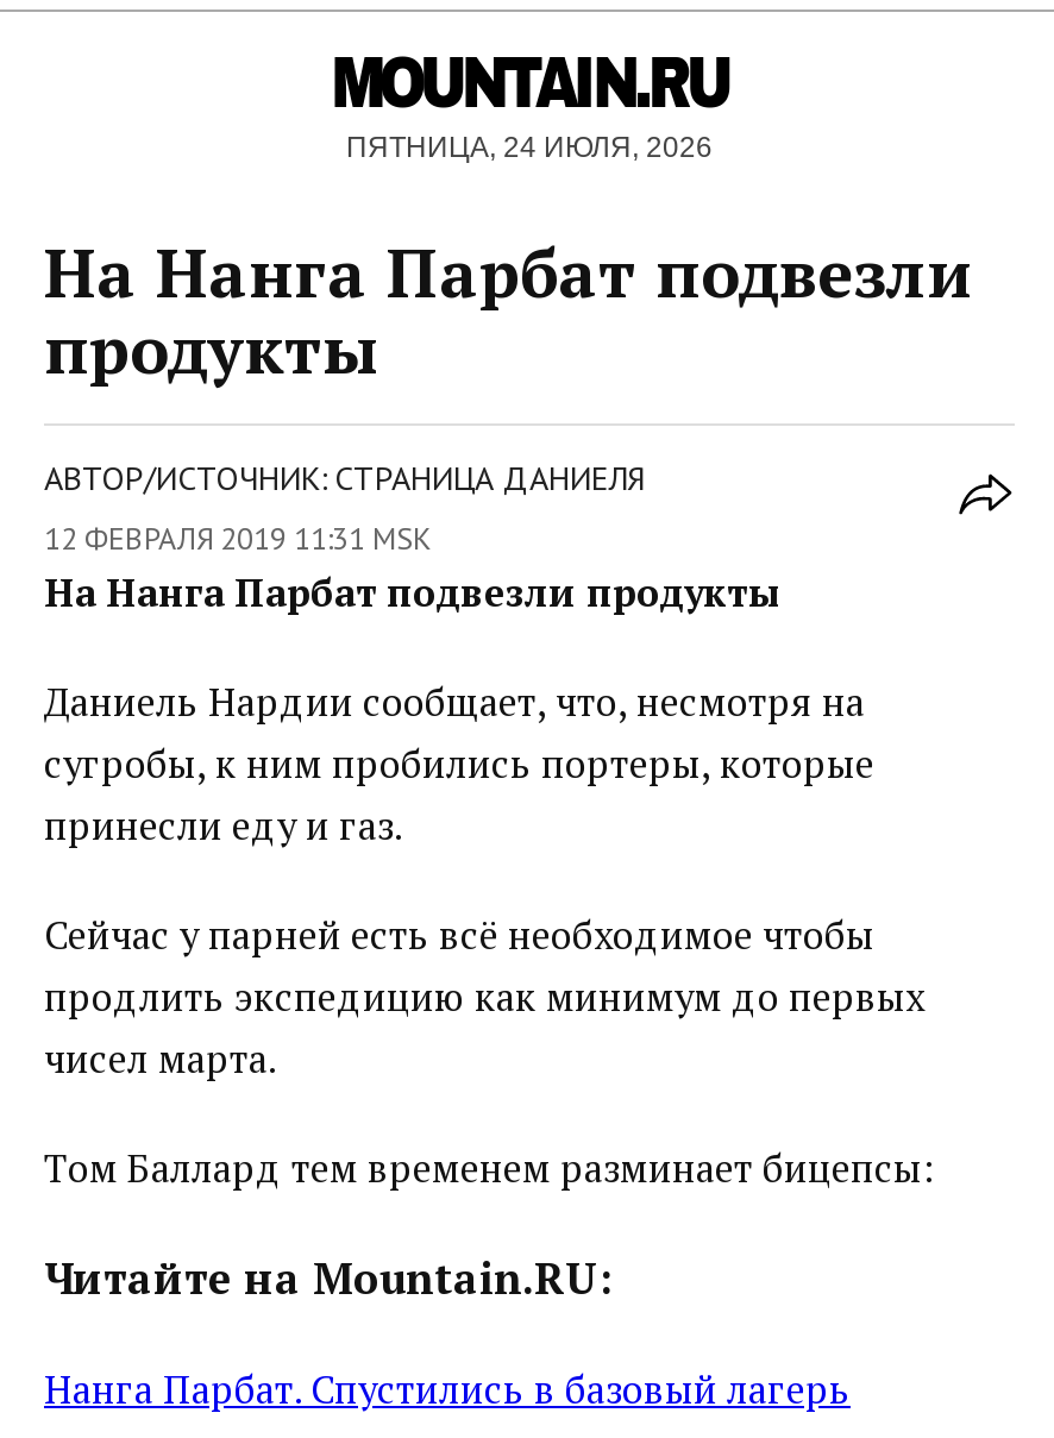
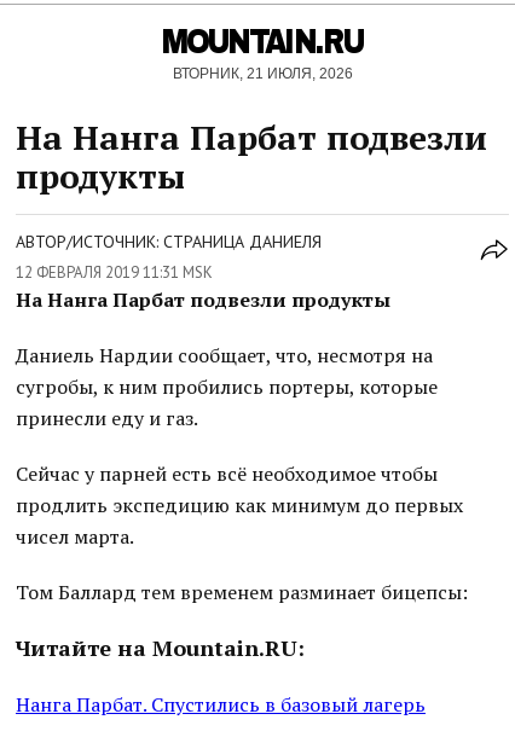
- ПЯТНИЦА, 24 ИЮЛЯ, 2026
+ ВТОРНИК, 21 ИЮЛЯ, 2026
